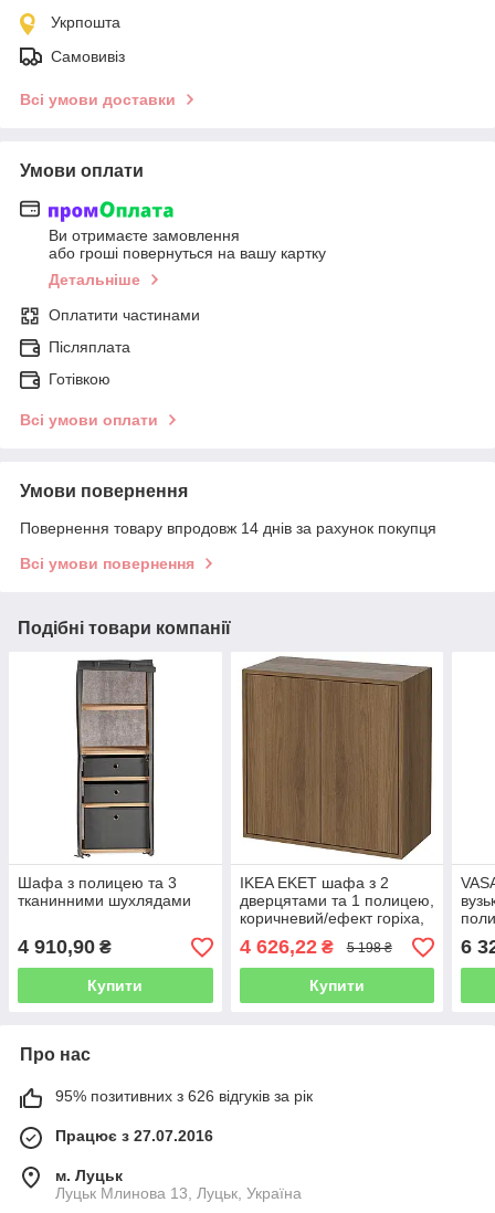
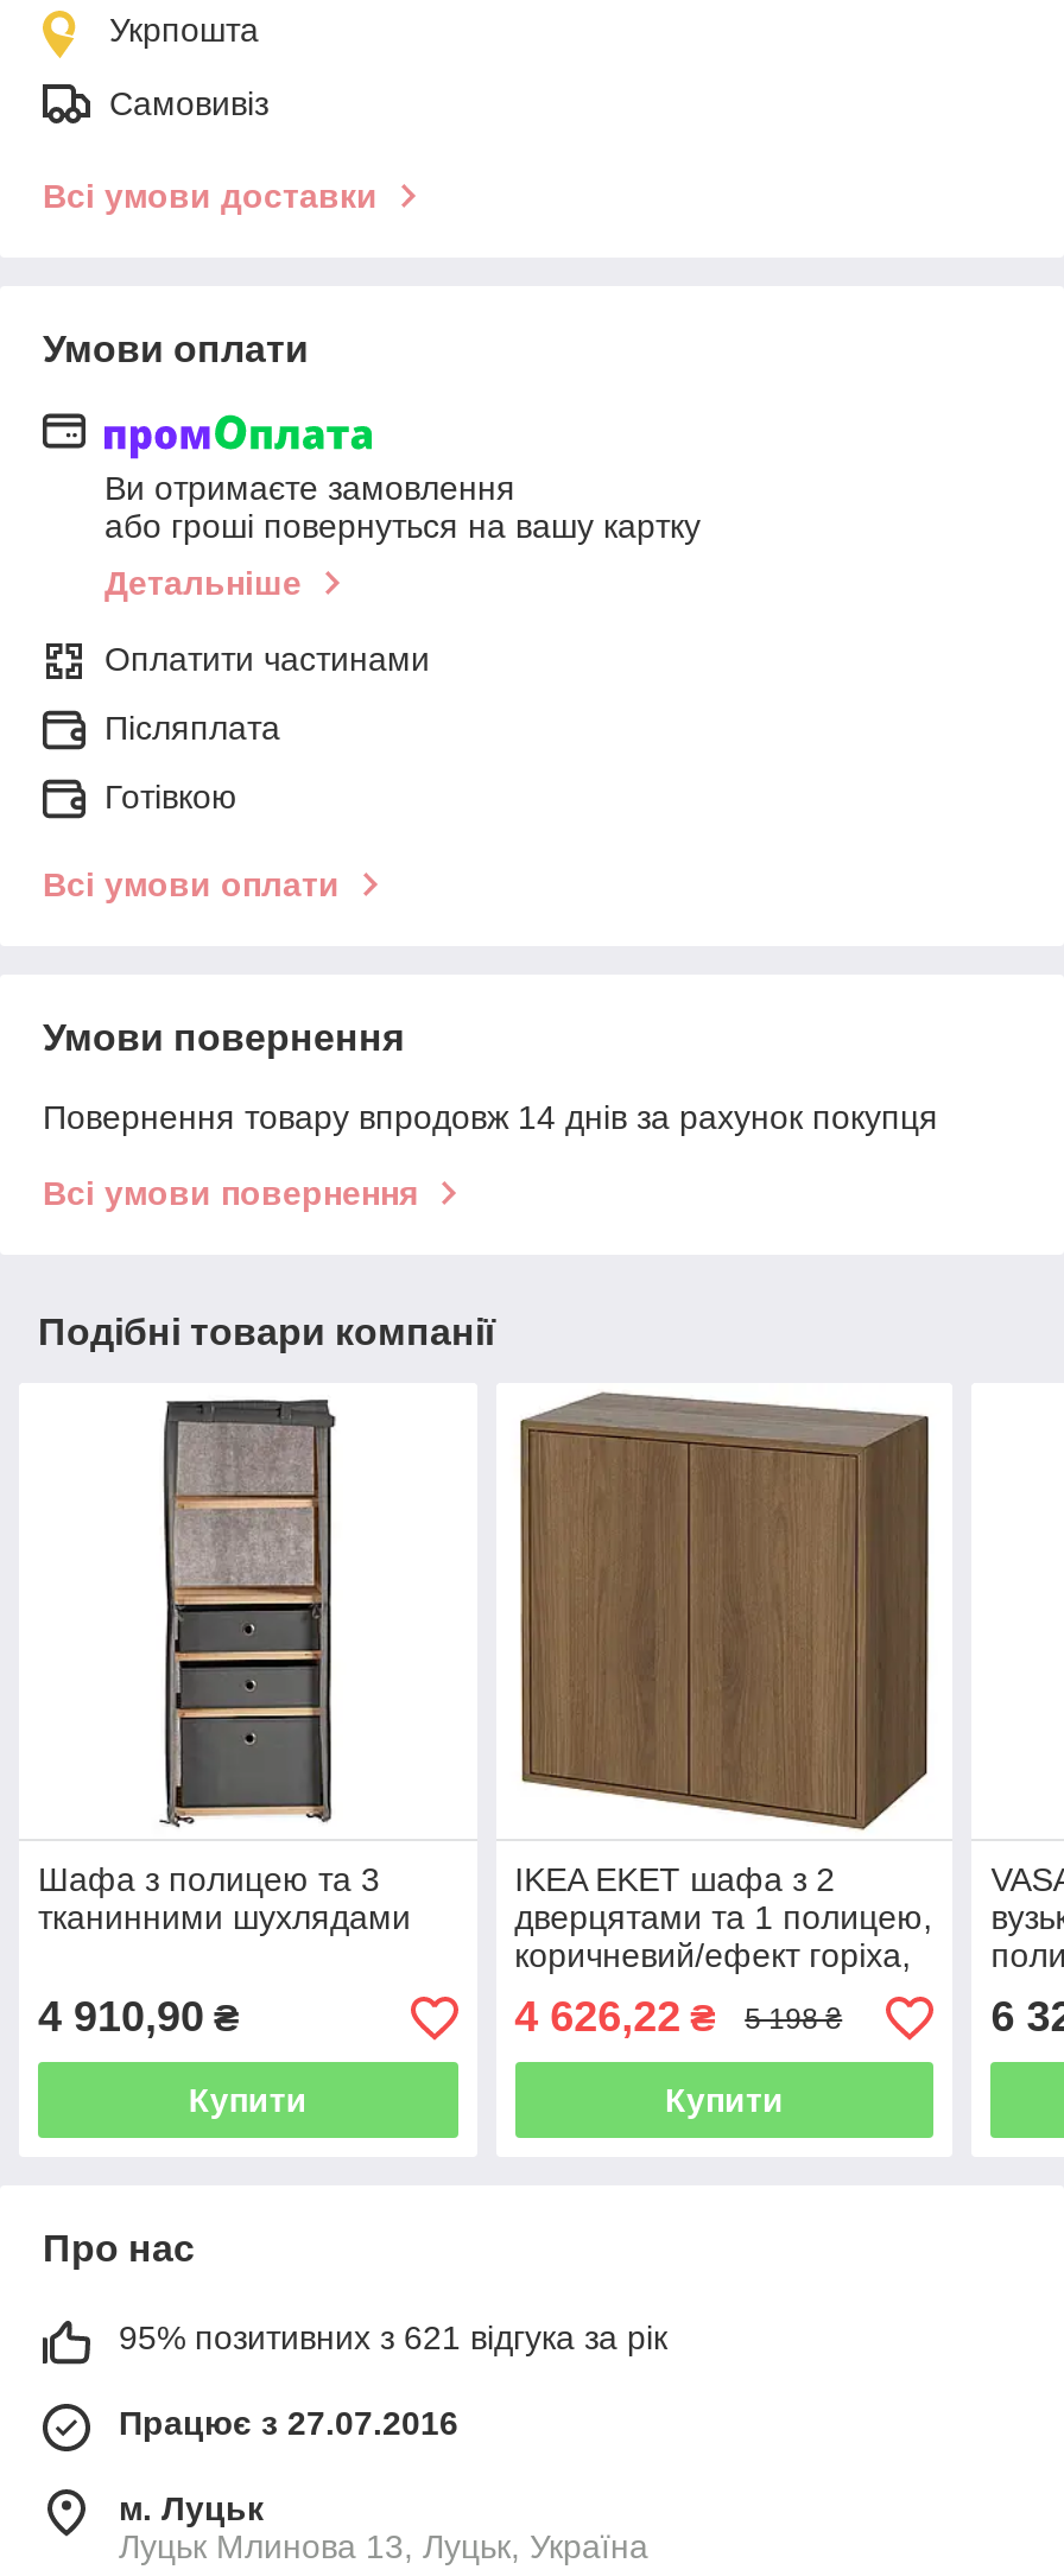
- 95% позитивних з 626 відгуків за рік
+ 95% позитивних з 621 відгука за рік
